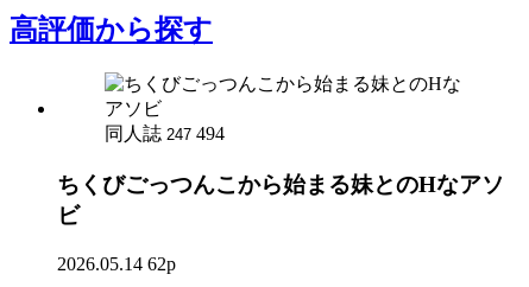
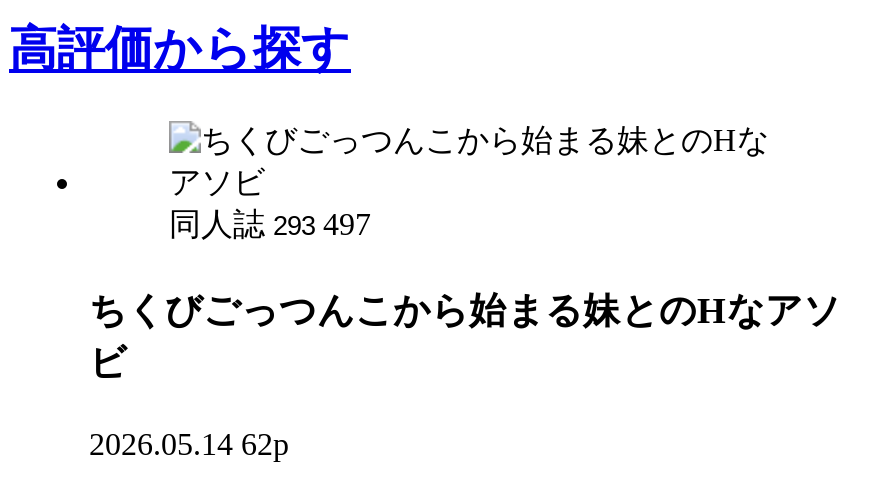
- 同人誌 247 494
+ 同人誌 293 497
